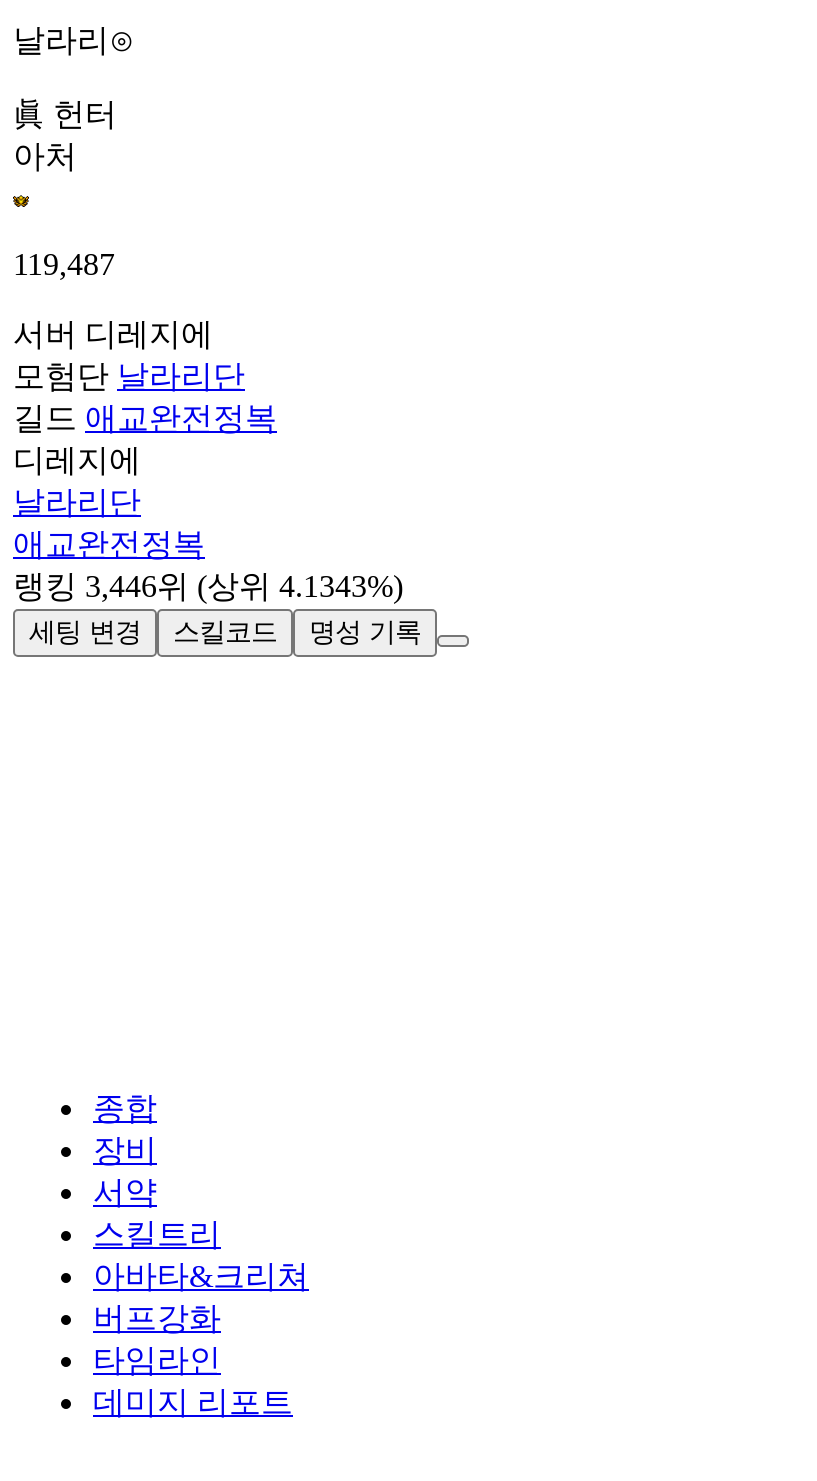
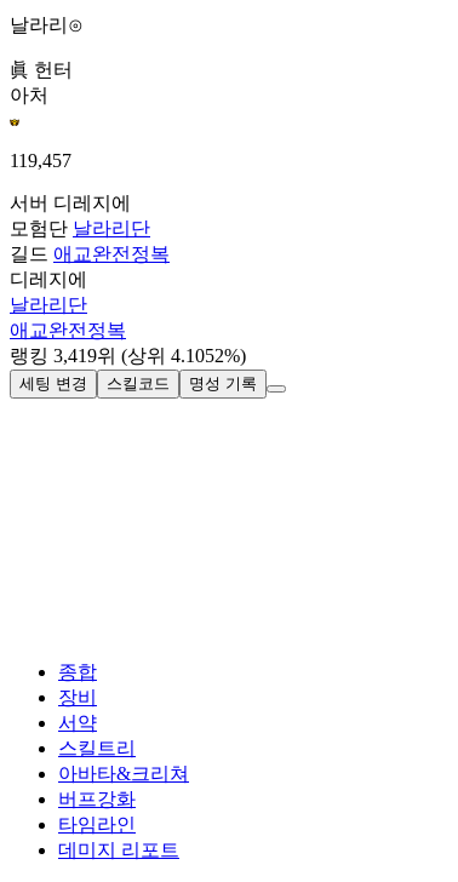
- 119,487
+ 119,457

- 랭킹 3,446위 (상위 4.1343%)
+ 랭킹 3,419위 (상위 4.1052%)
